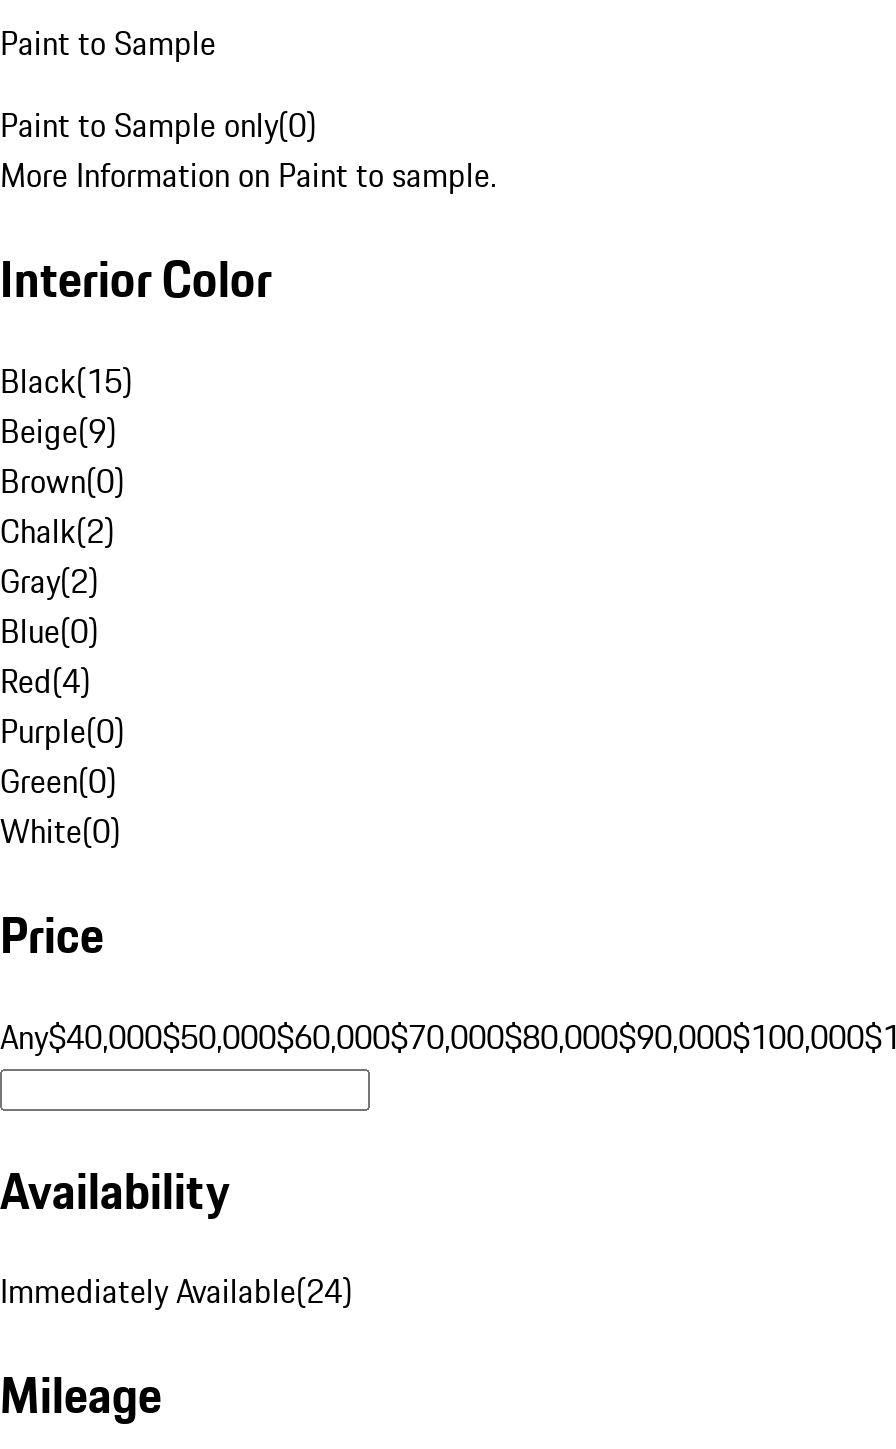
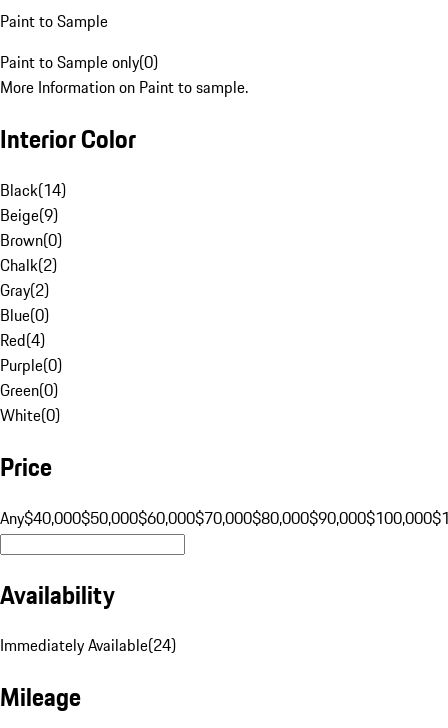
- Black(15)
+ Black(14)
